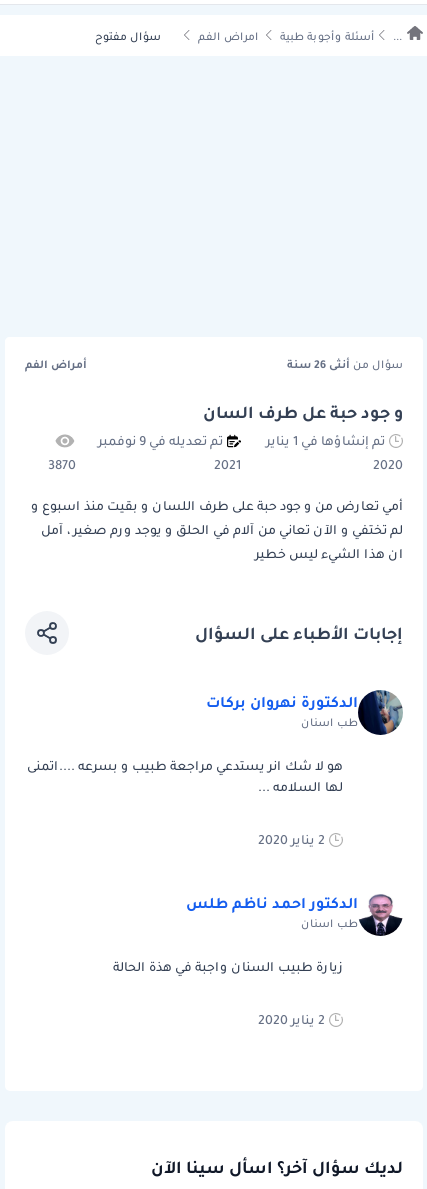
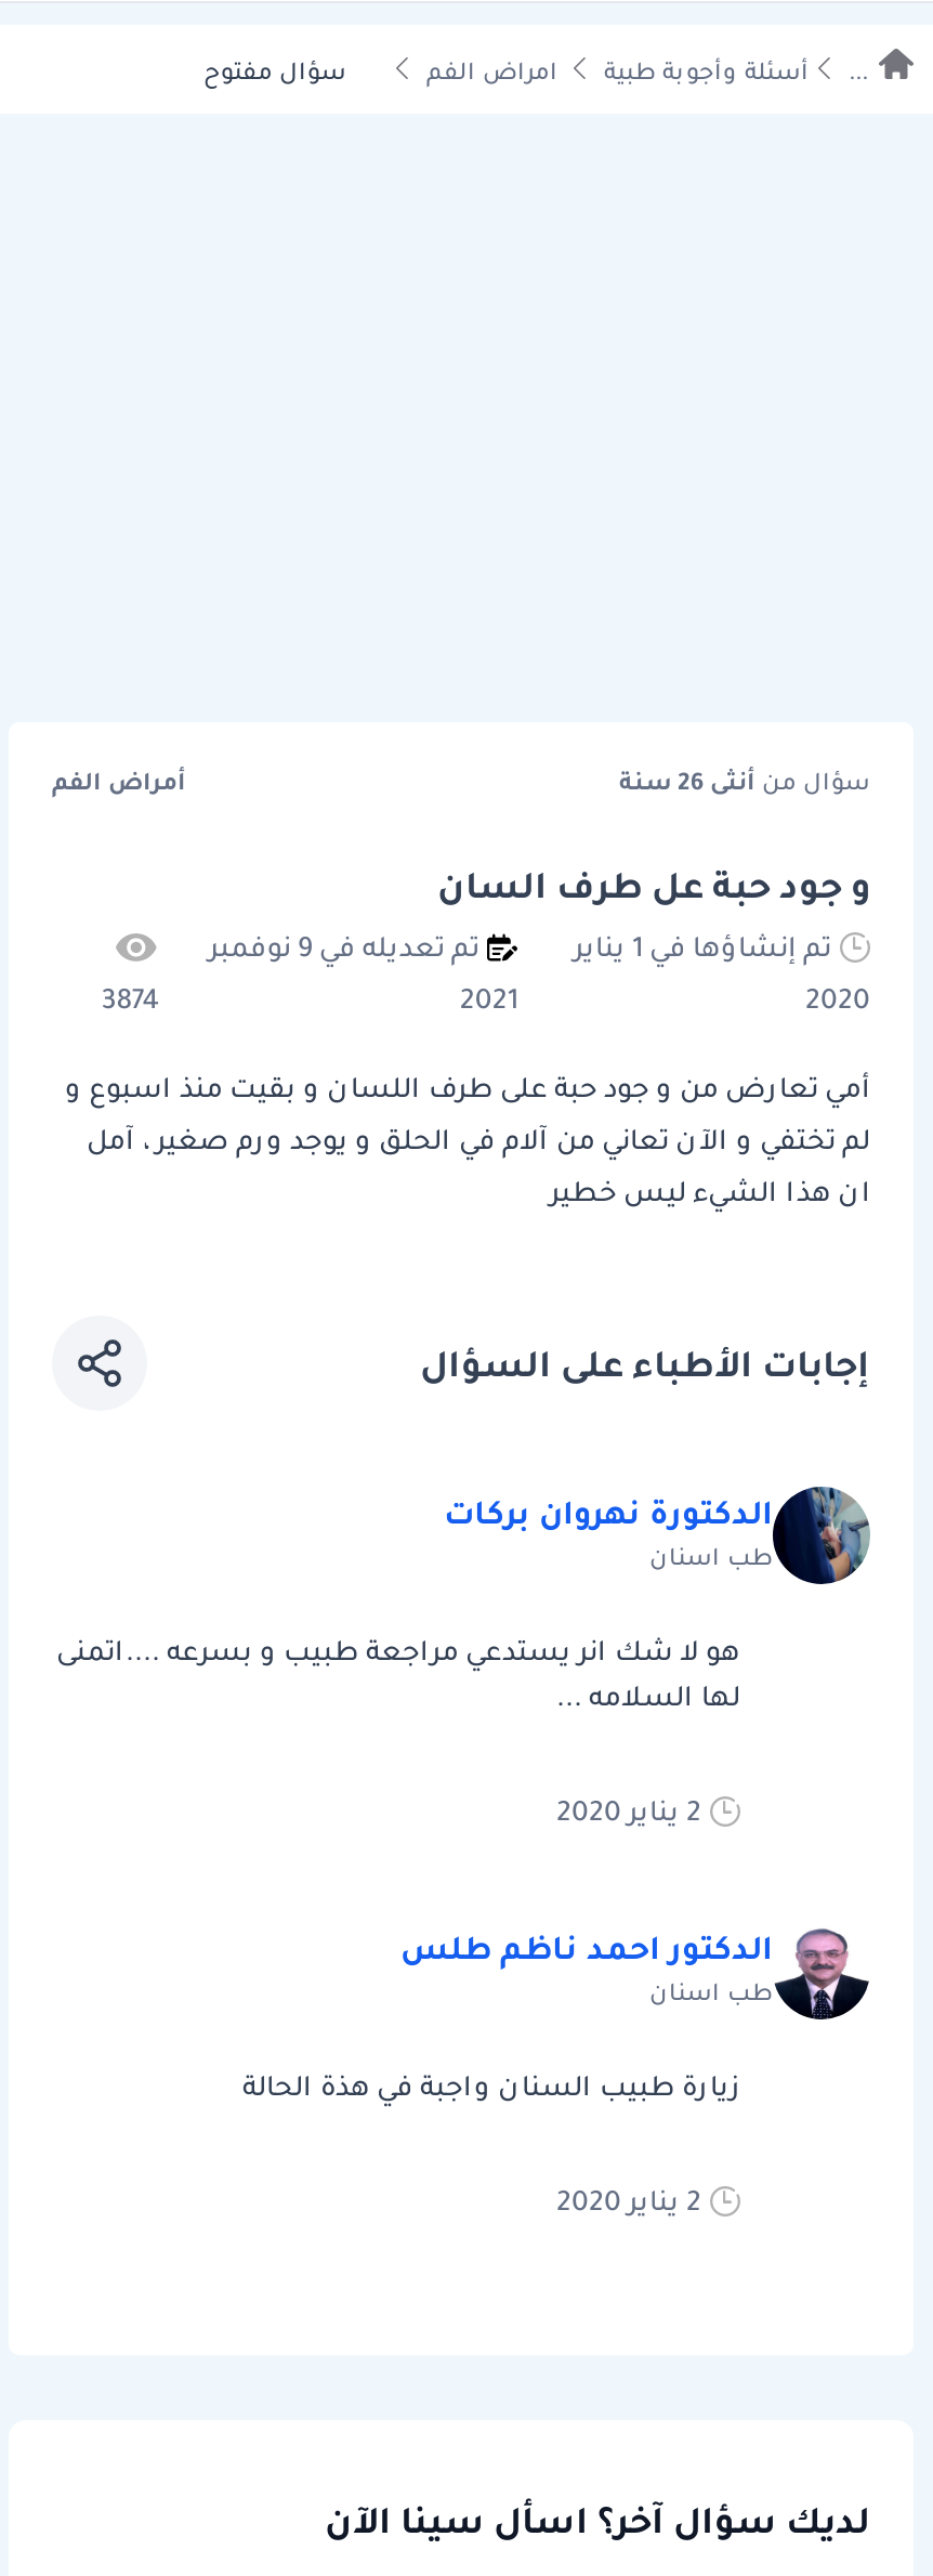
- 3870
+ 3874
